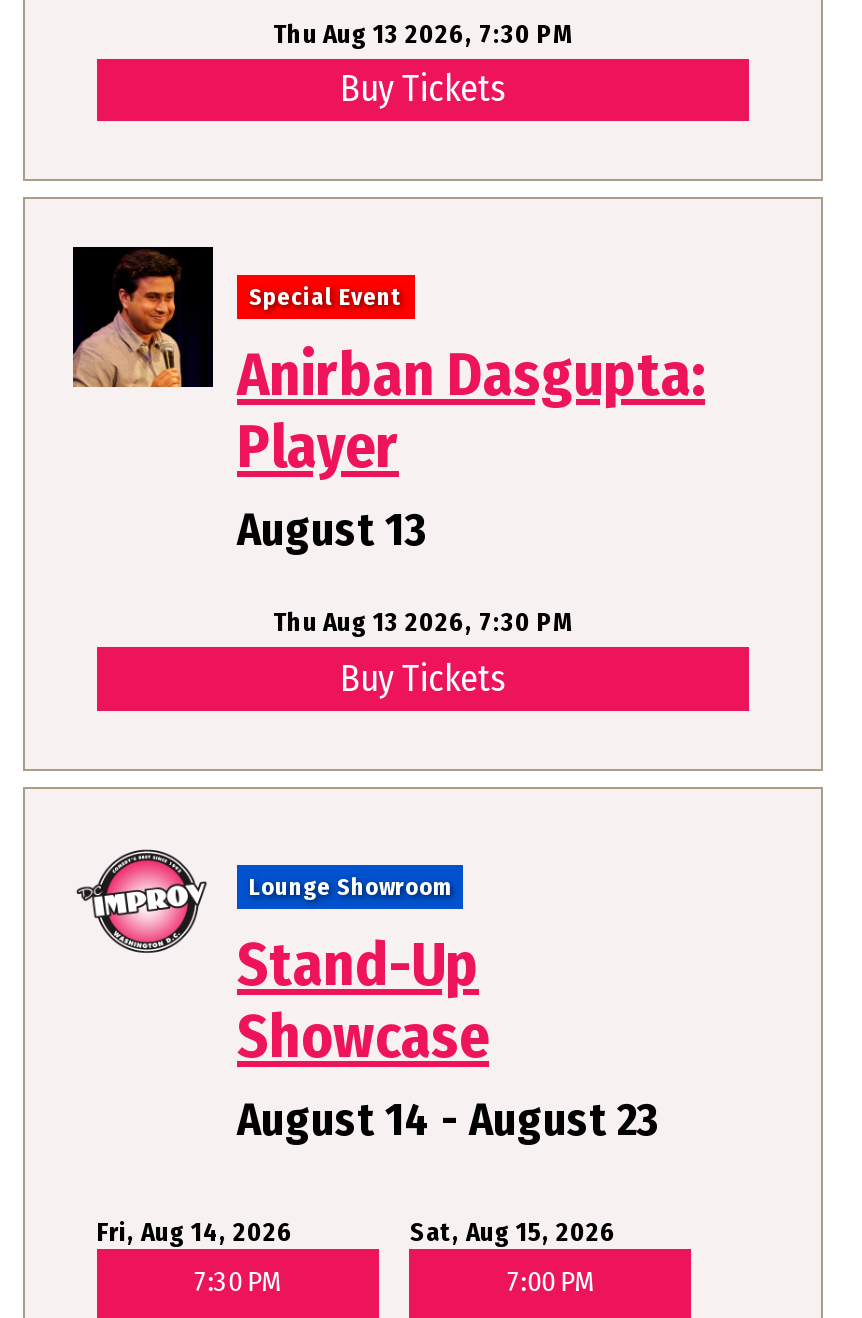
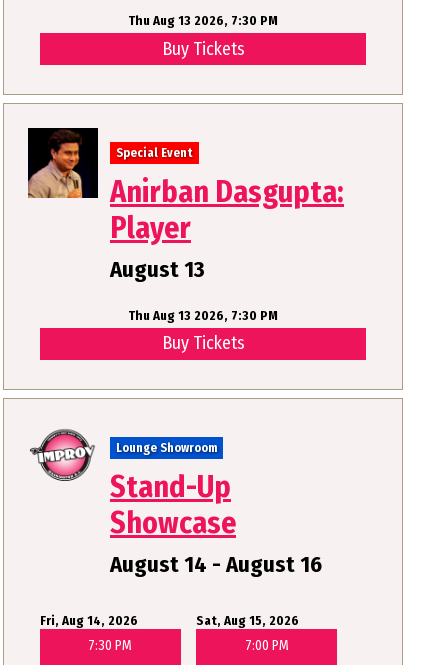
- August 14 - August 23
+ August 14 - August 16
